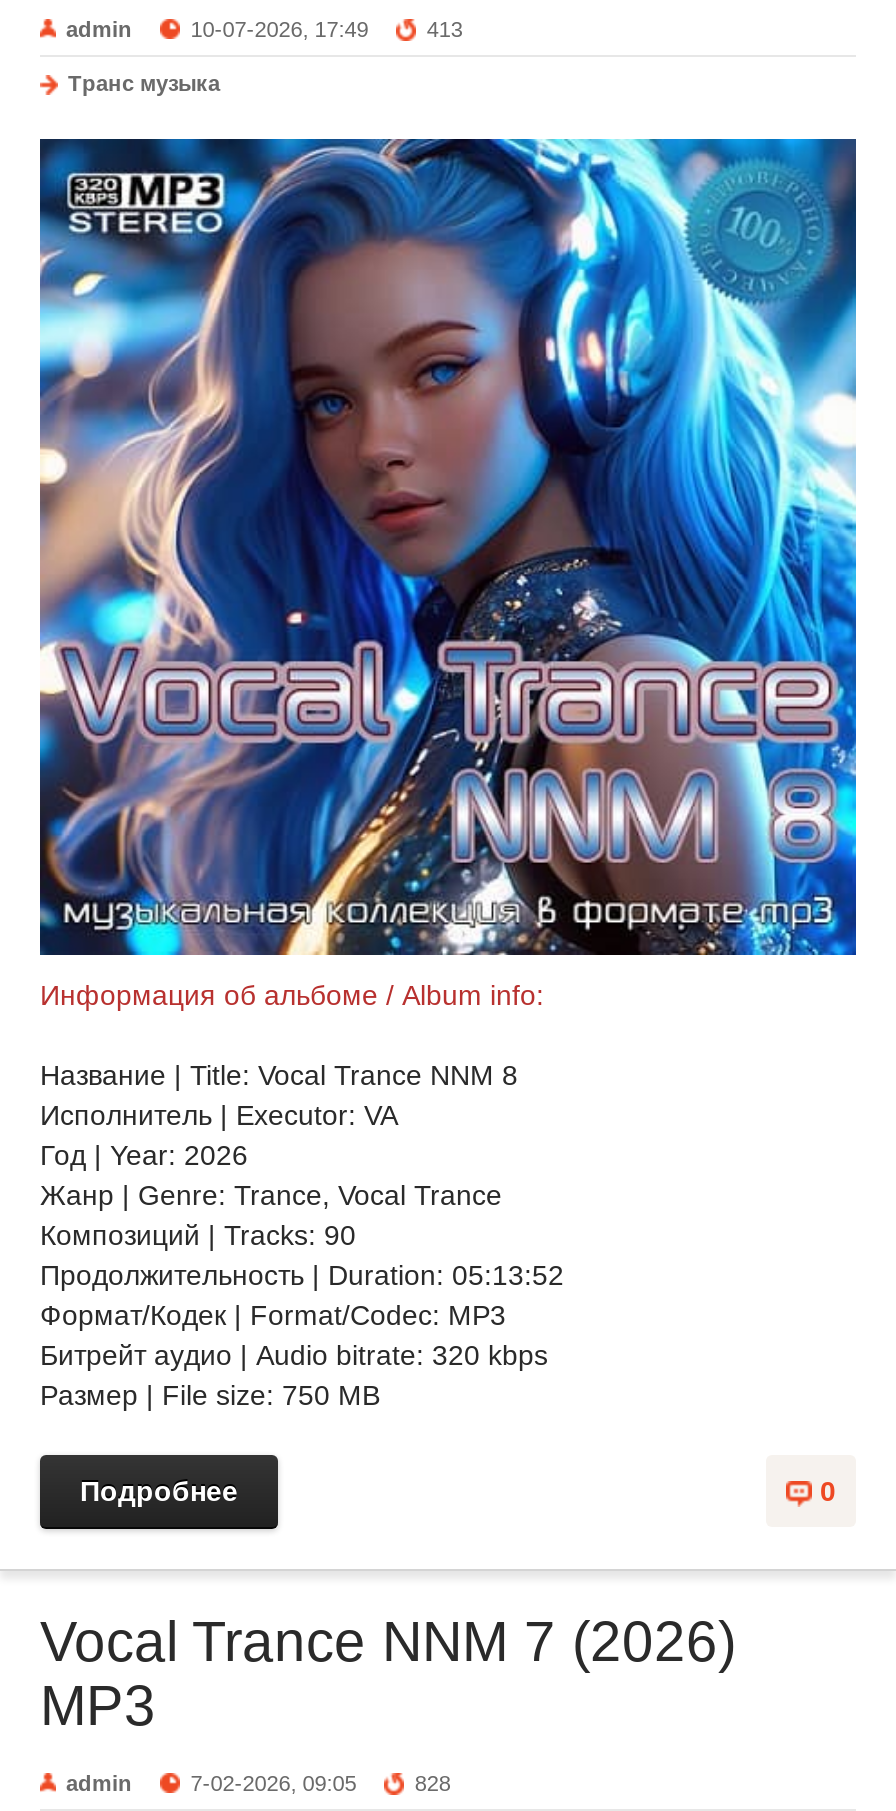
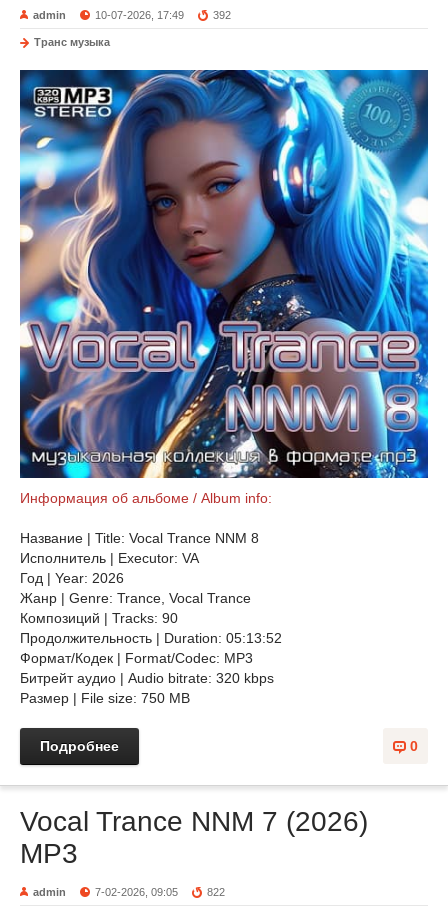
- 413
+ 392

- 828
+ 822
